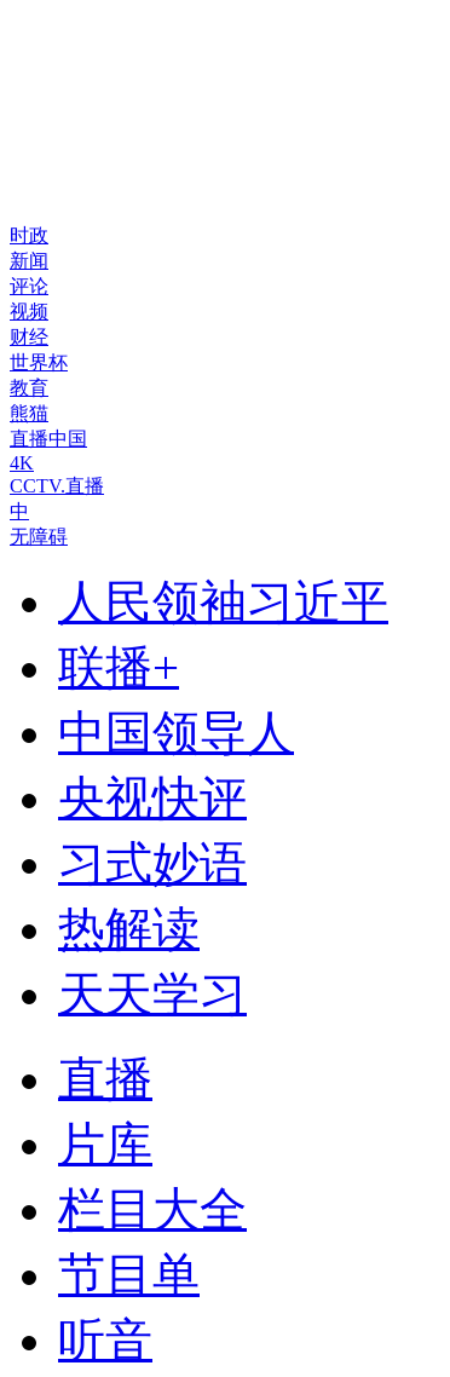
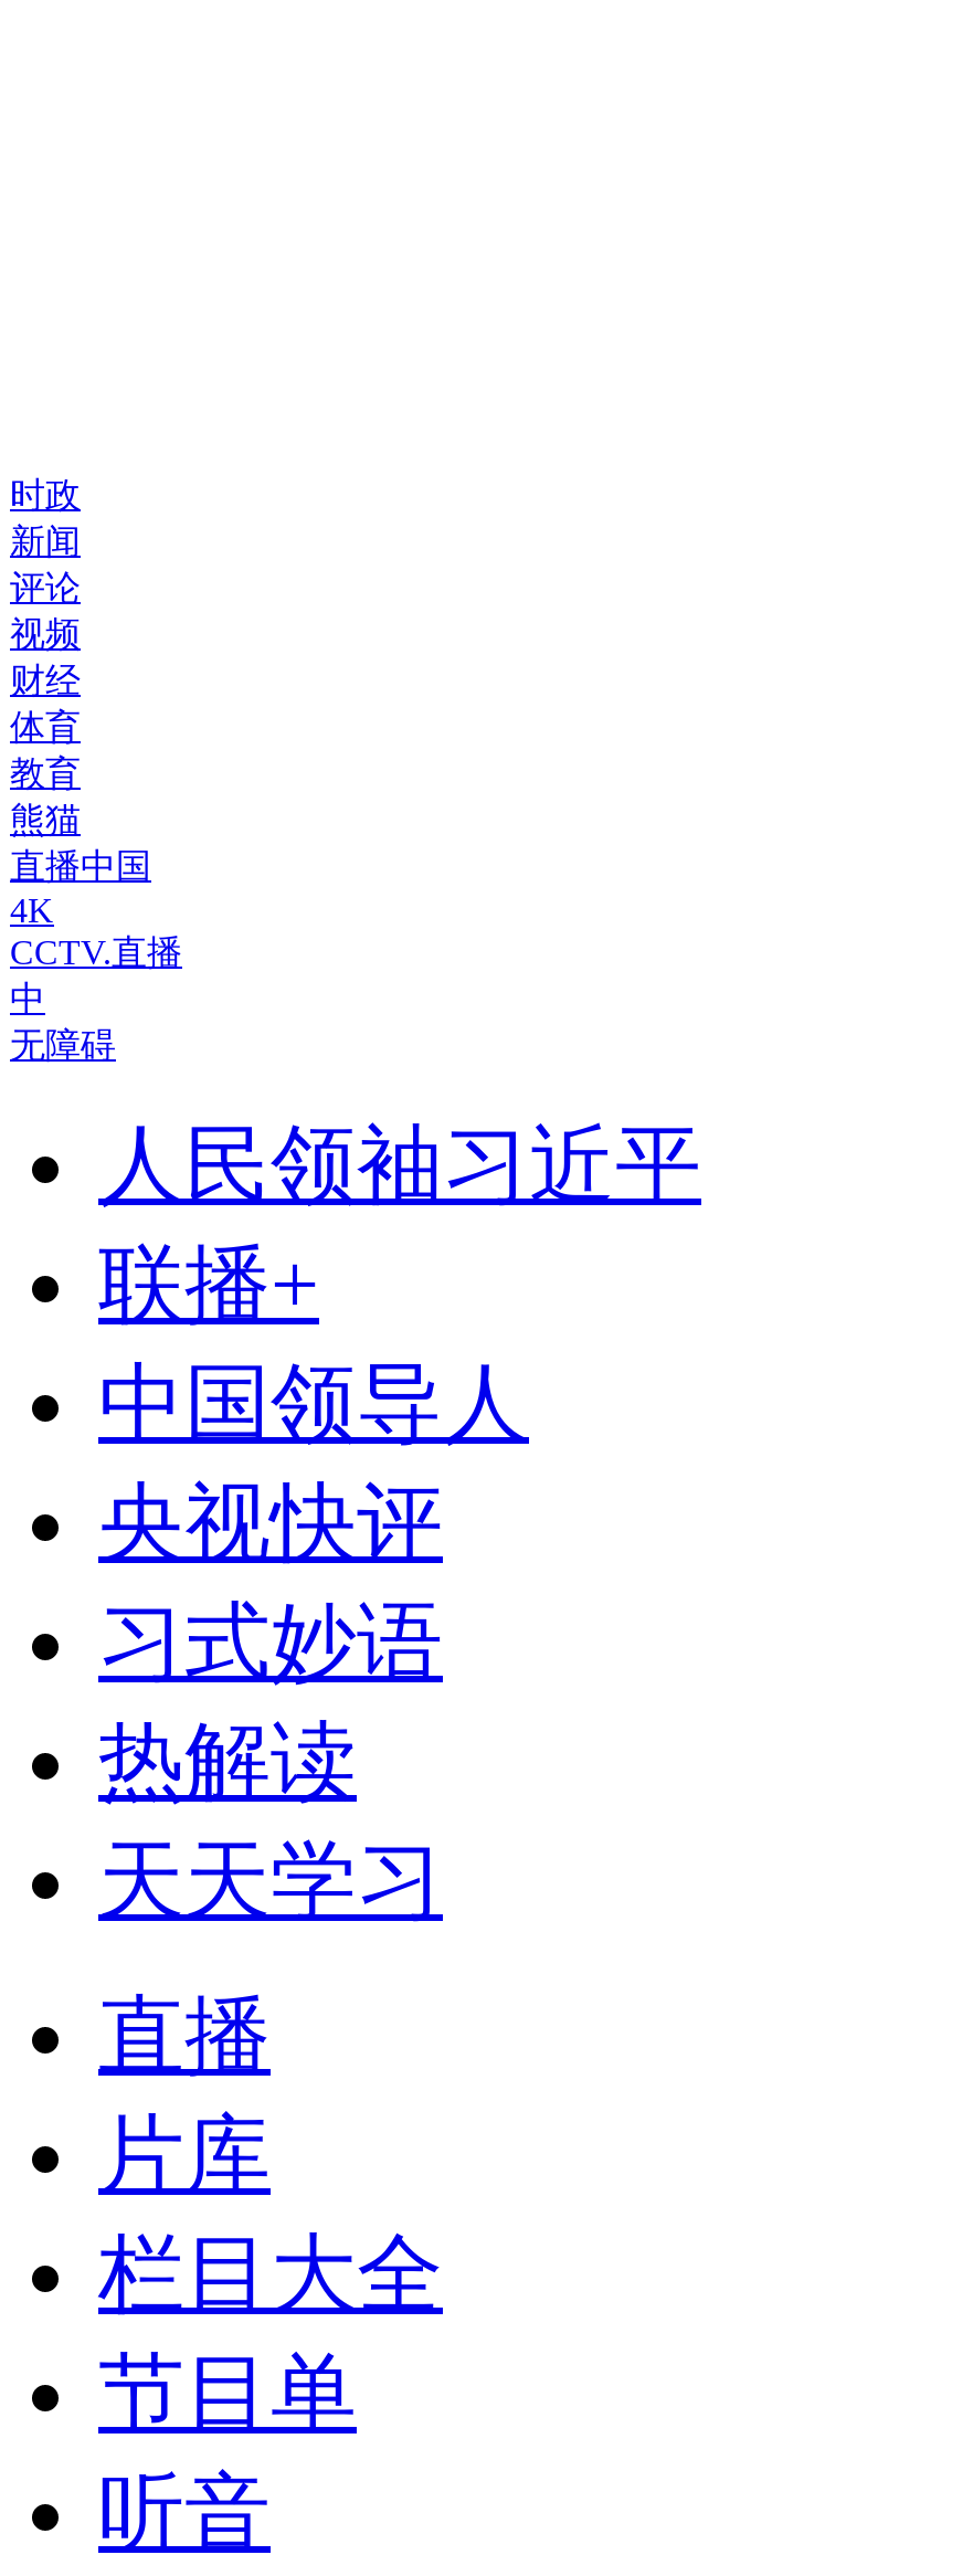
- 世界杯
+ 体育
